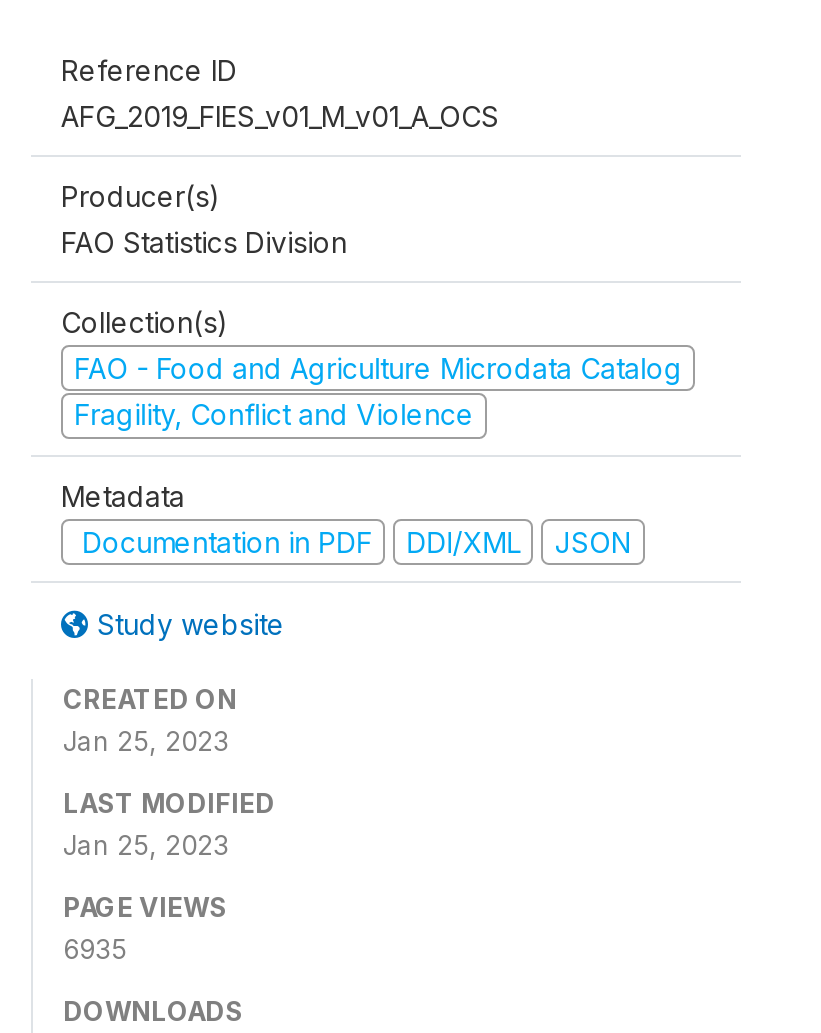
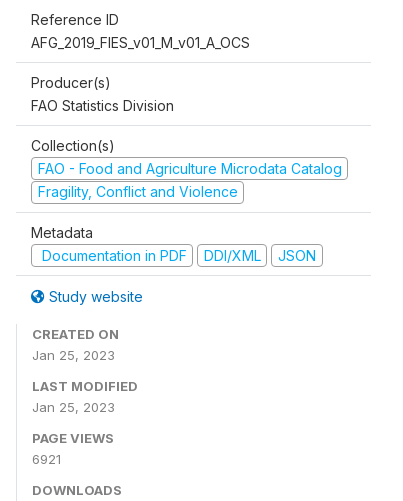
- 6935
+ 6921
